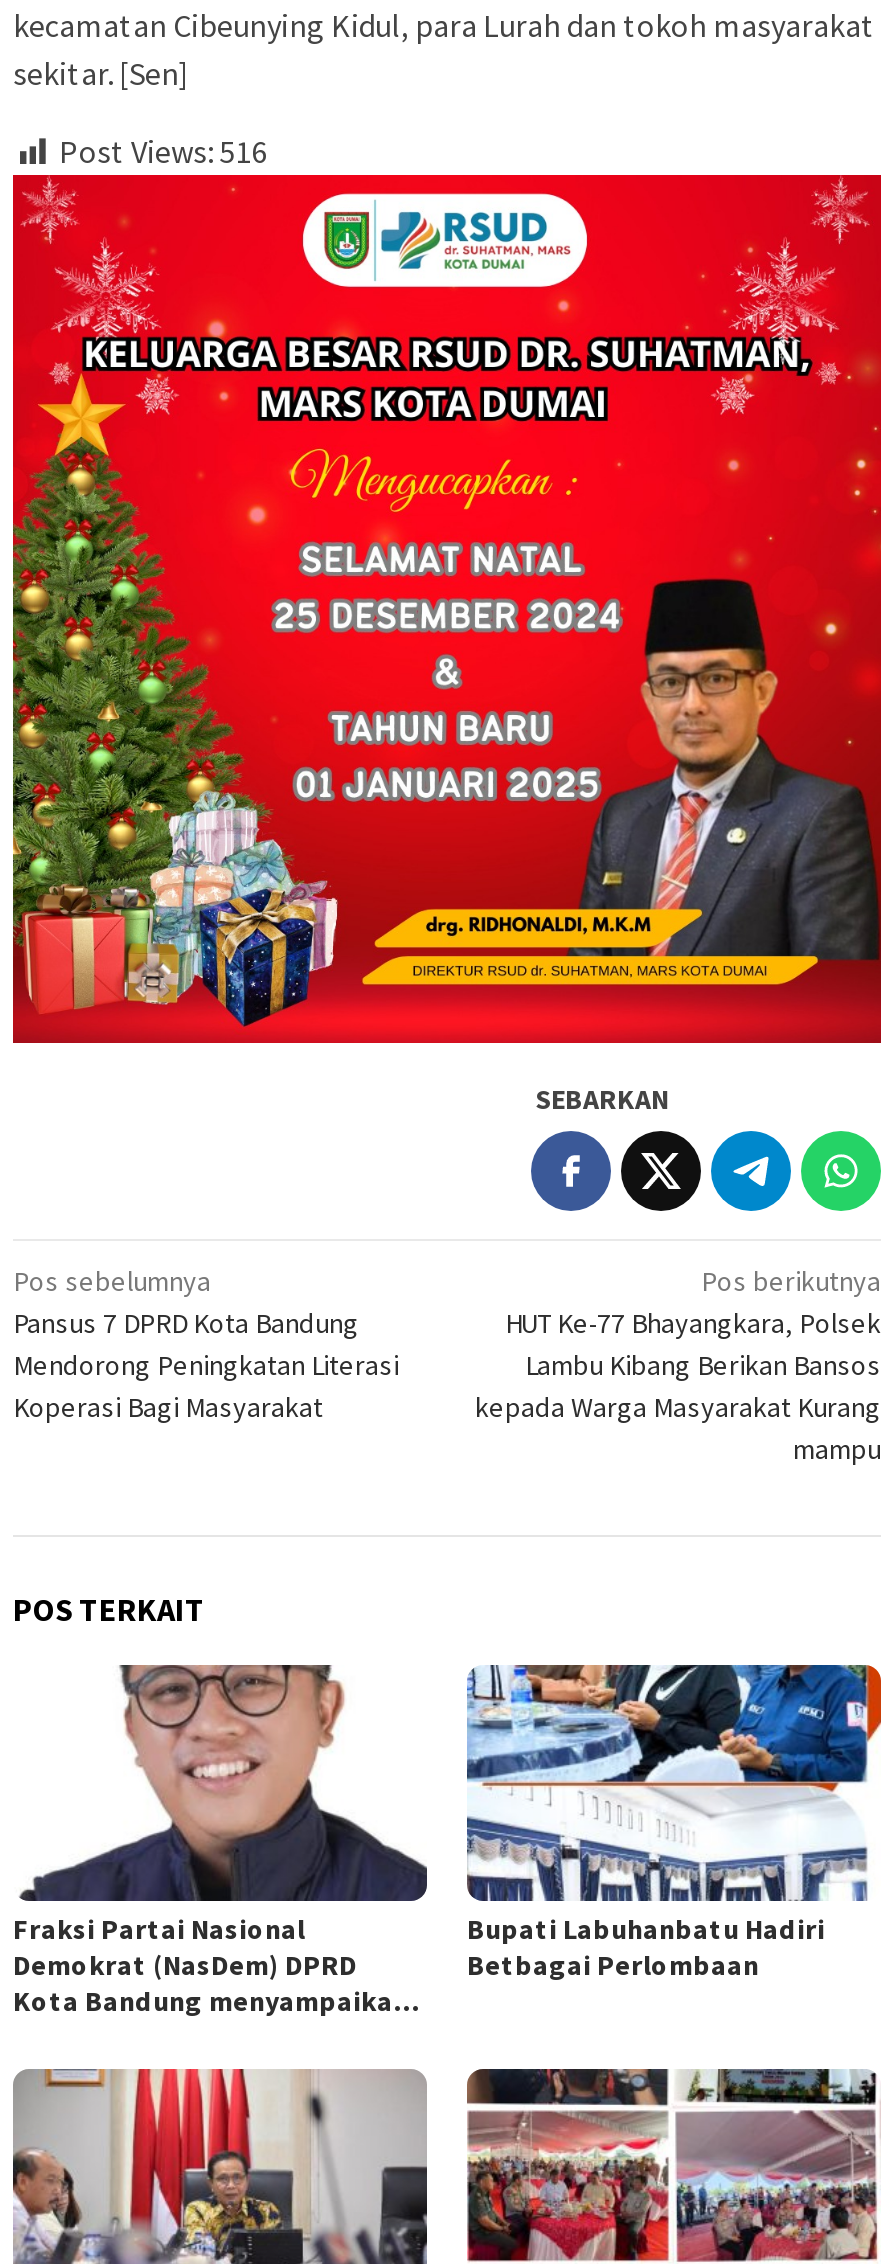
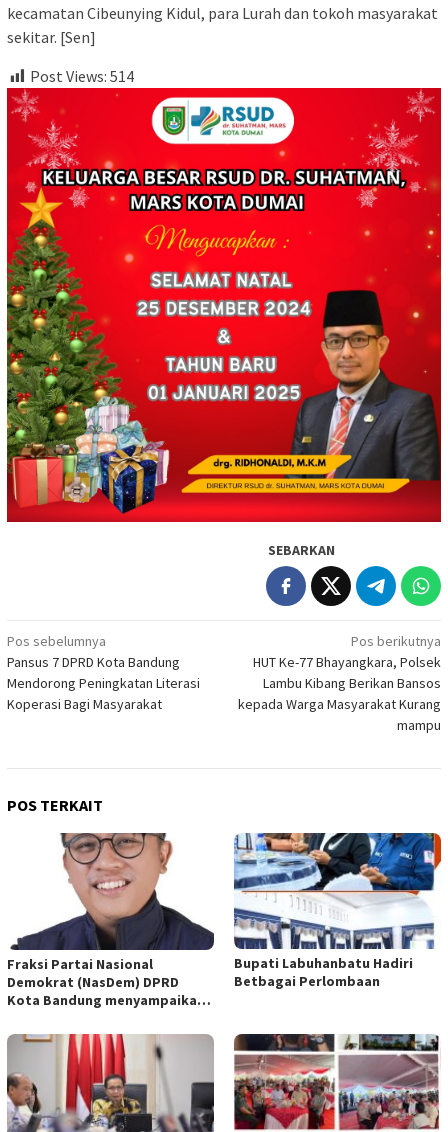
- Post Views: 516
+ Post Views: 514
